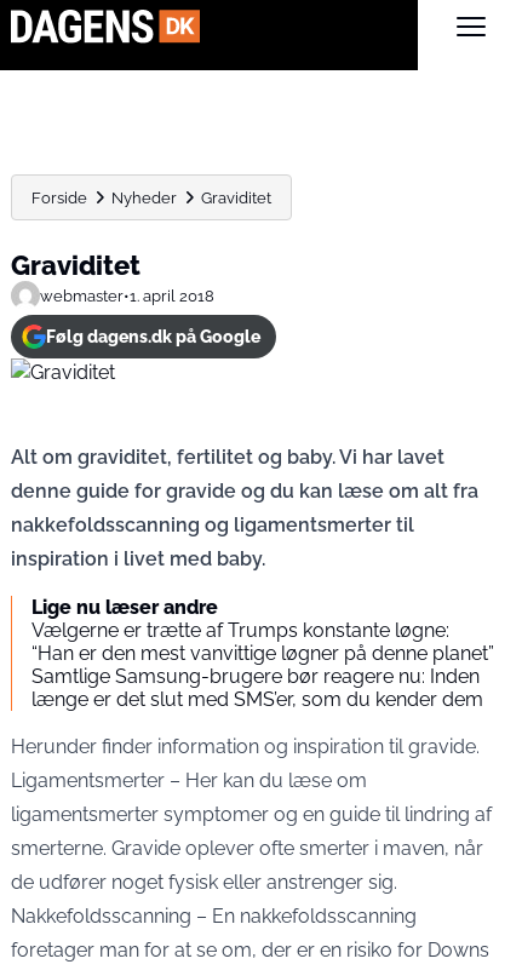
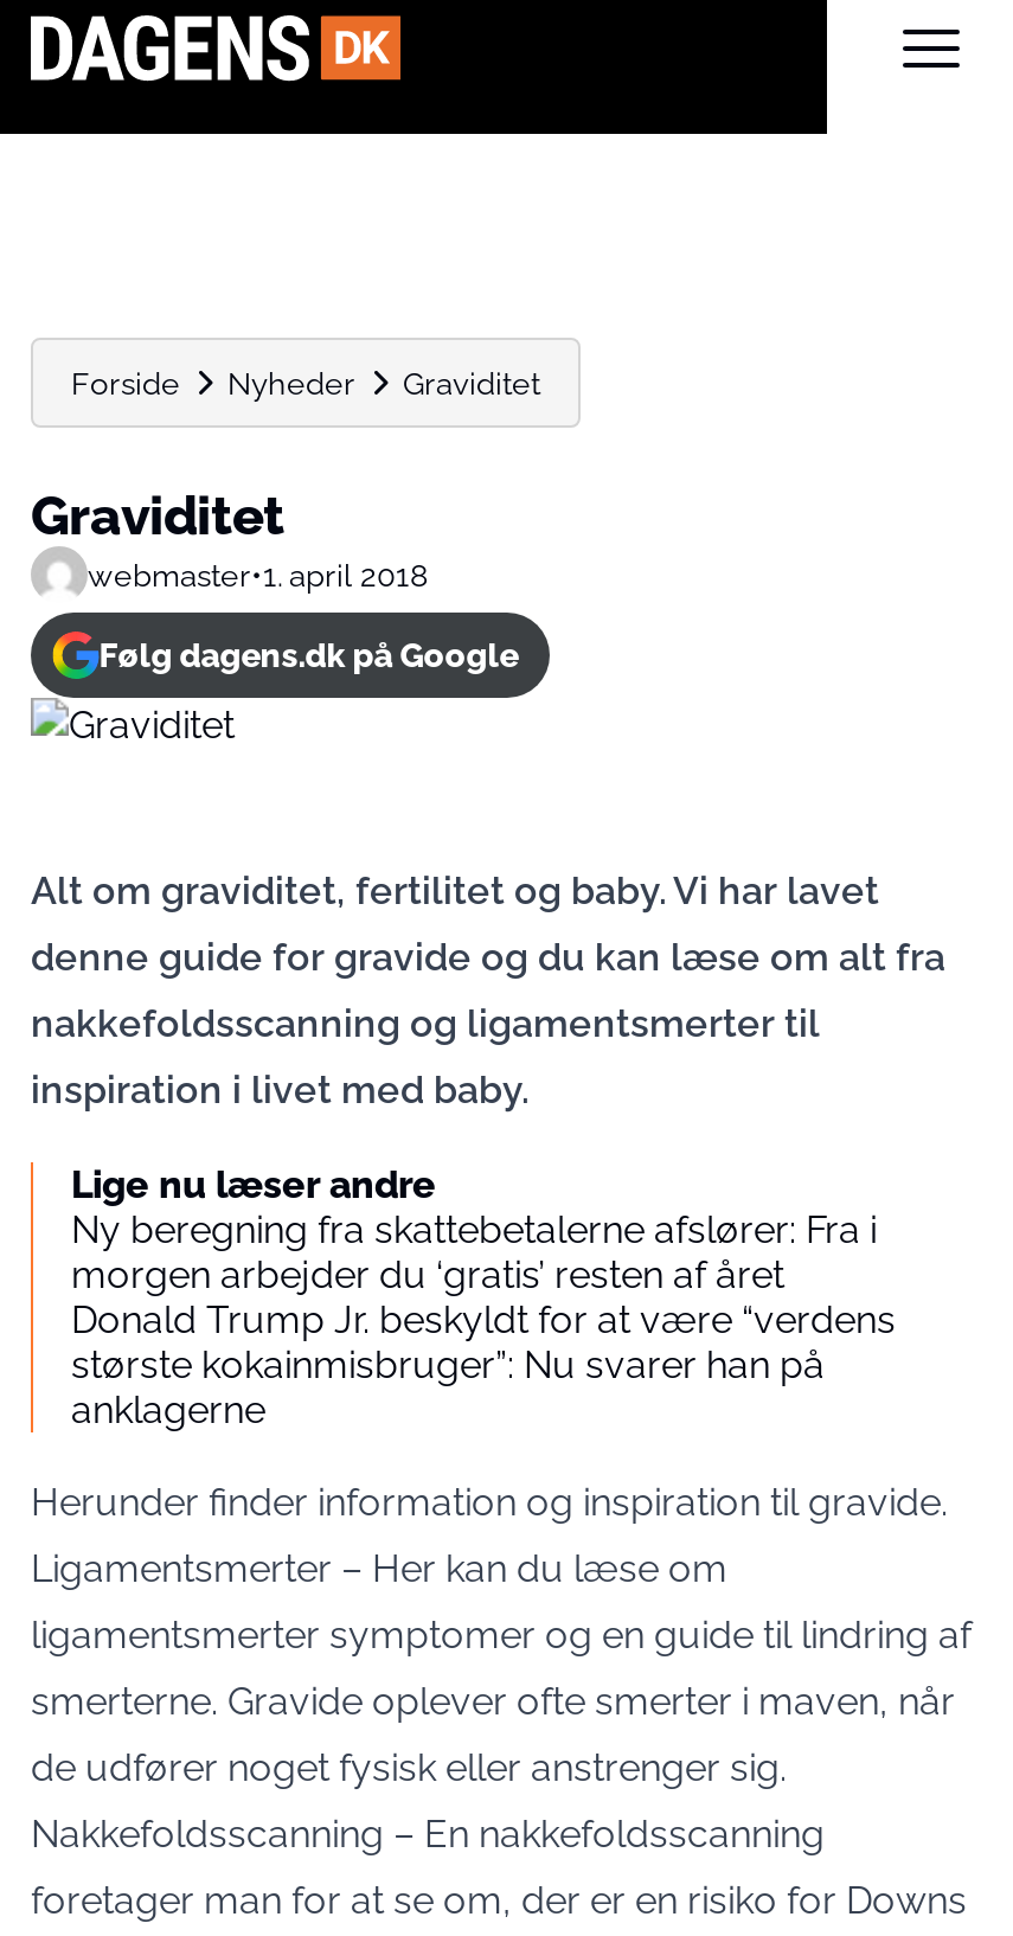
- Vælgerne er trætte af Trumps konstante løgne:
- “Han er den mest vanvittige løgner på denne planet”
- Samtlige Samsung-brugere bør reagere nu: Inden
- længe er det slut med SMS’er, som du kender dem
+ Ny beregning fra skattebetalerne afslører: Fra i
+ morgen arbejder du ‘gratis’ resten af året
+ Donald Trump Jr. beskyldt for at være “verdens
+ største kokainmisbruger”: Nu svarer han på
+ anklagerne
